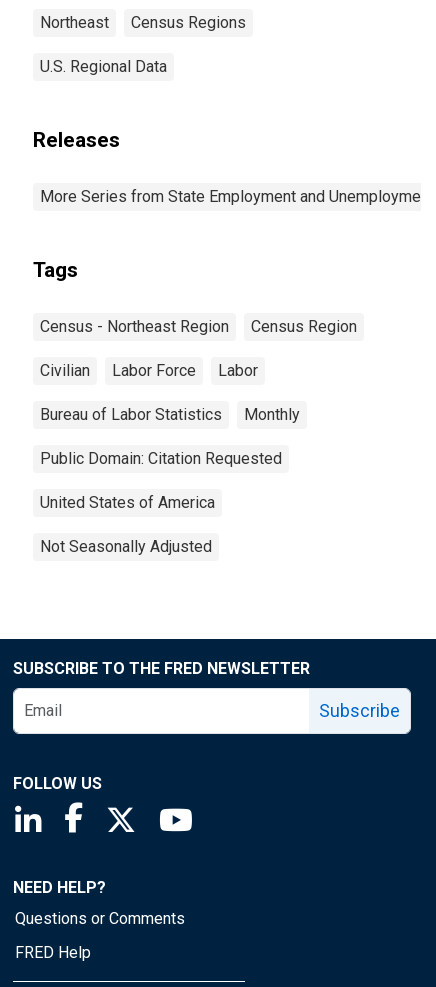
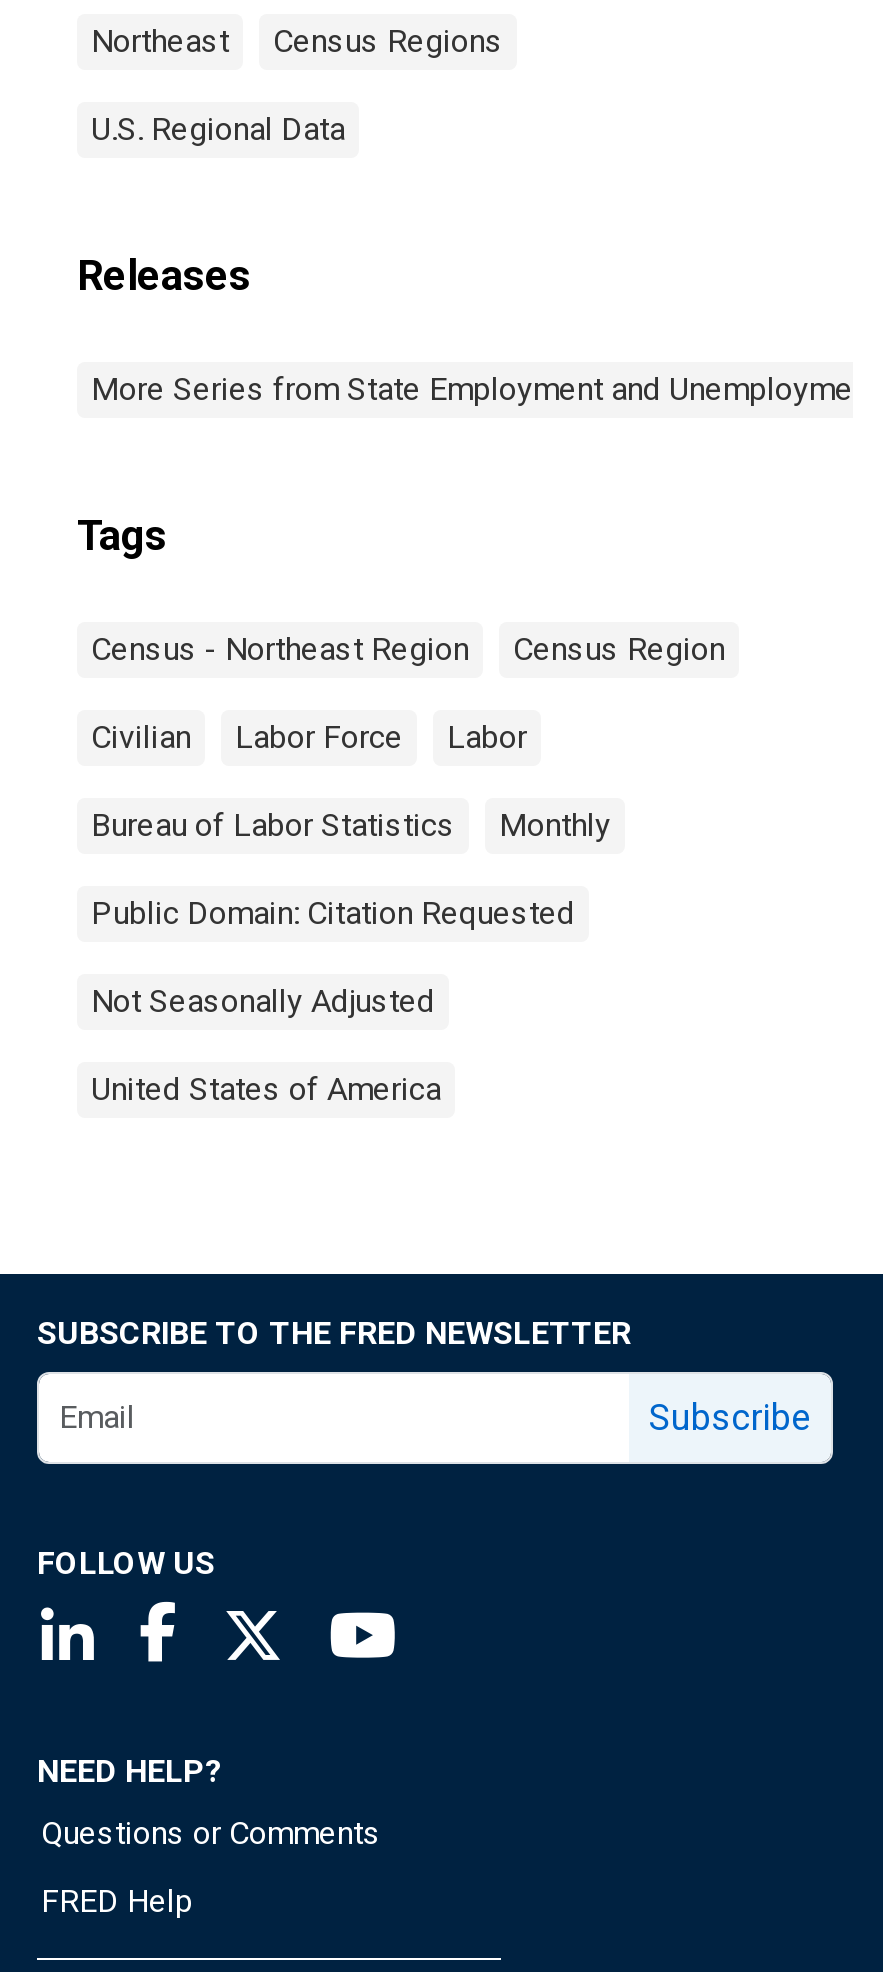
moved down: United States of America

moved up: Not Seasonally Adjusted
